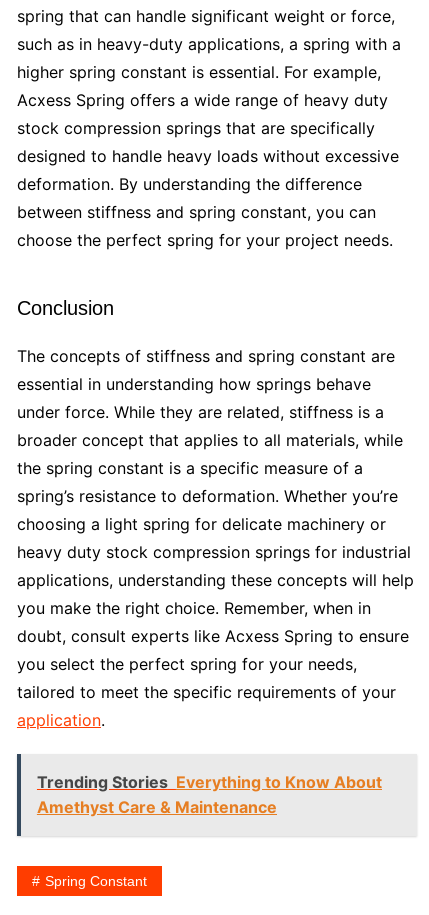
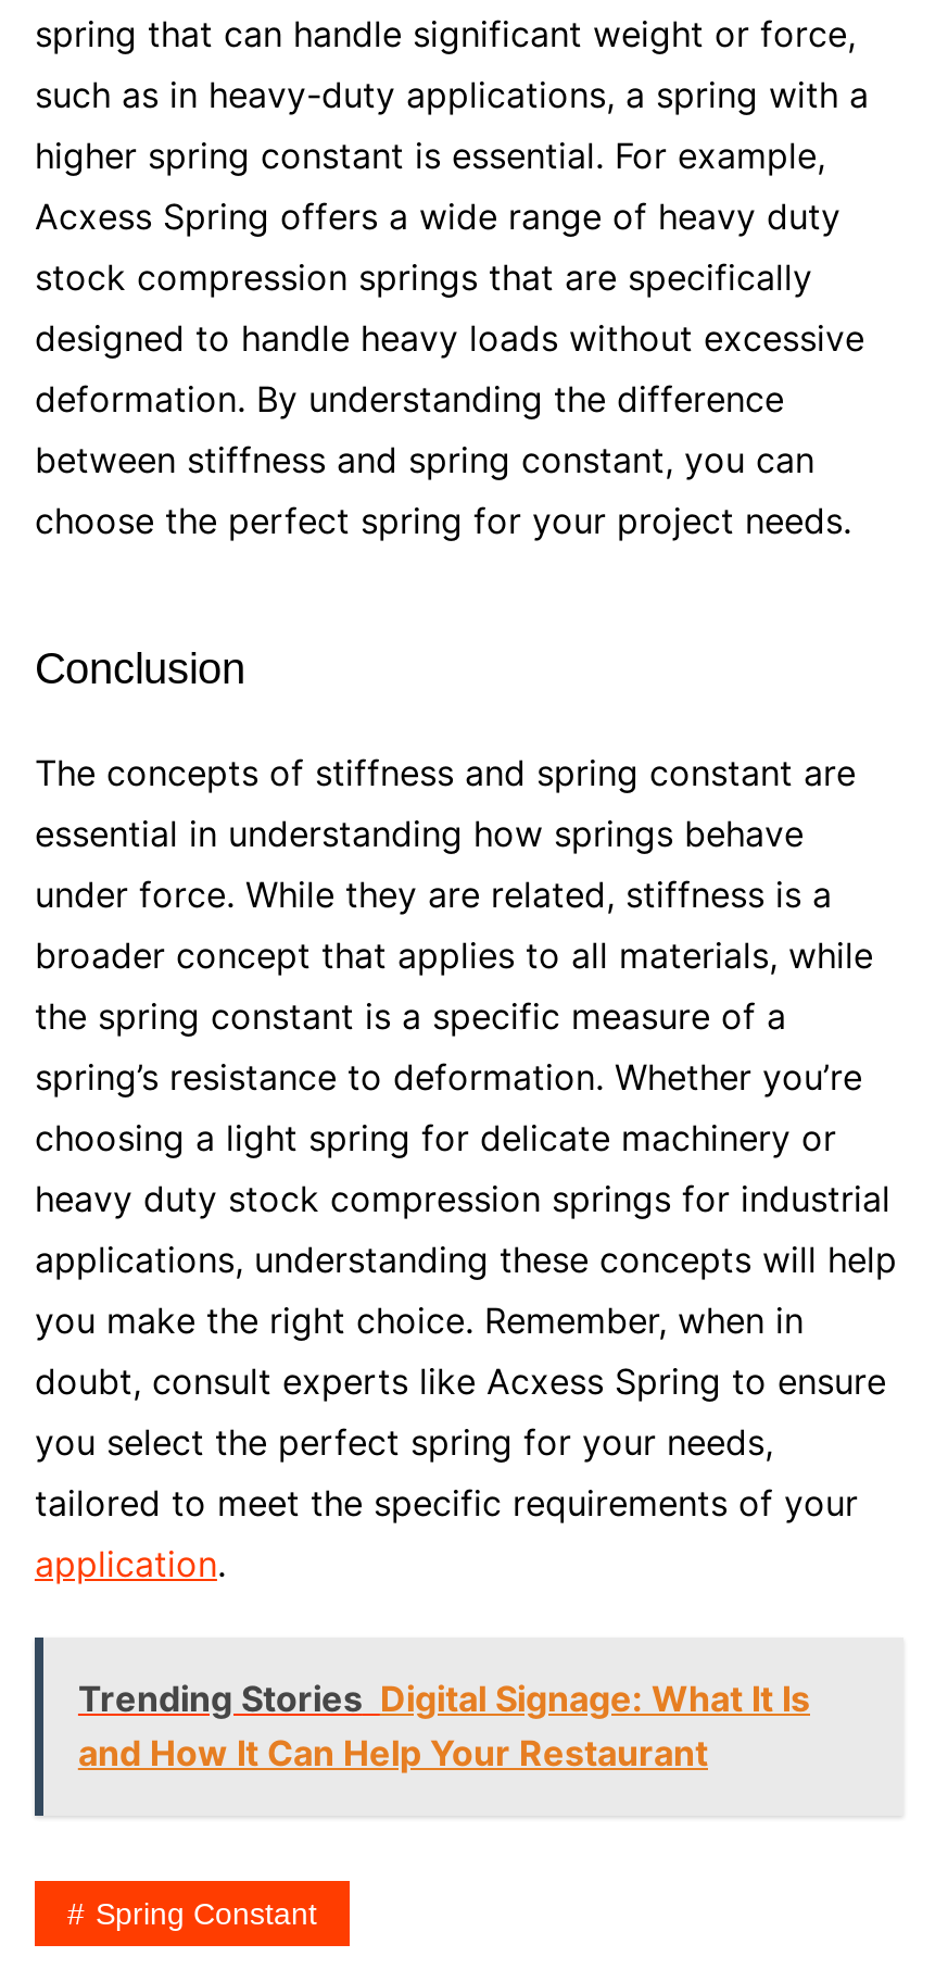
- Trending Stories Everything to Know About
- Amethyst Care & Maintenance
+ Trending Stories Digital Signage: What It Is
+ and How It Can Help Your Restaurant
